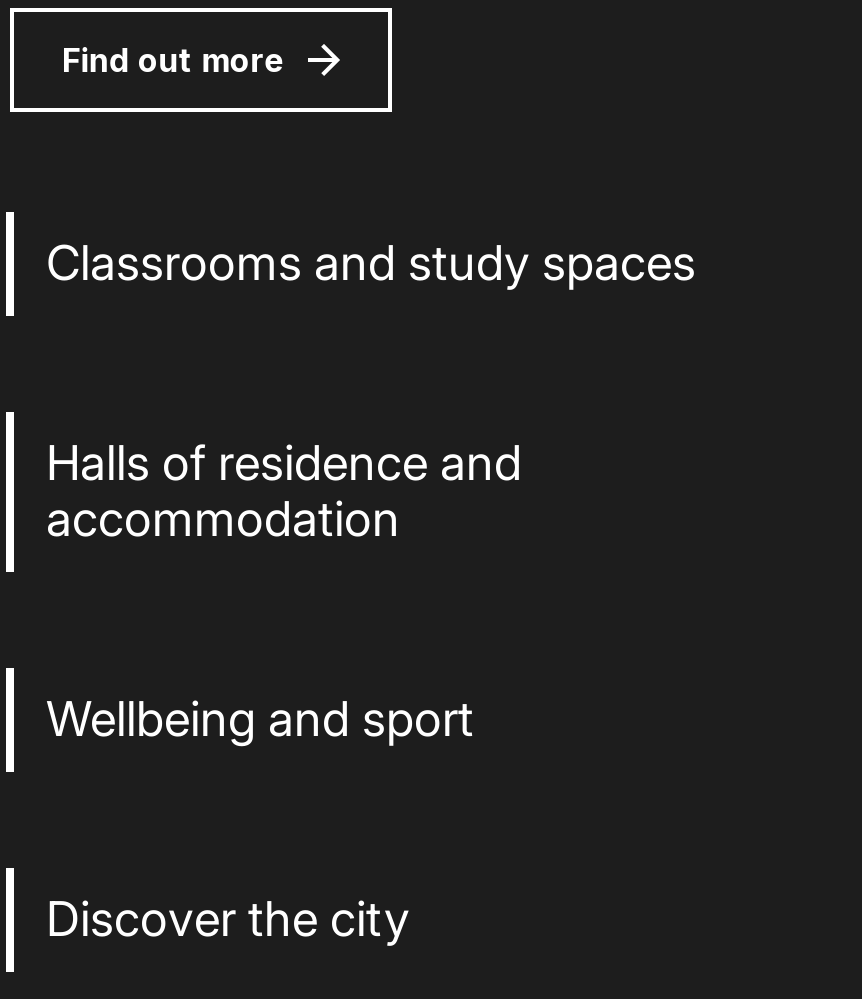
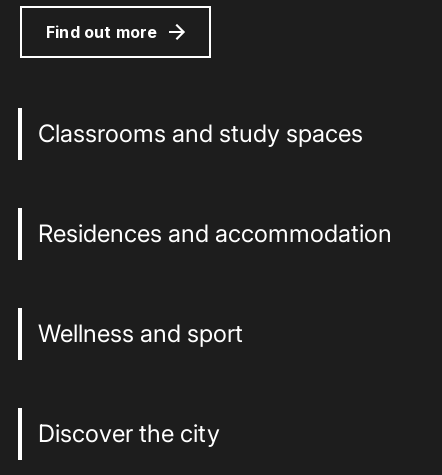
- Halls of residence and
- accommodation
+ Residences and accommodation

- Wellbeing and sport
+ Wellness and sport
